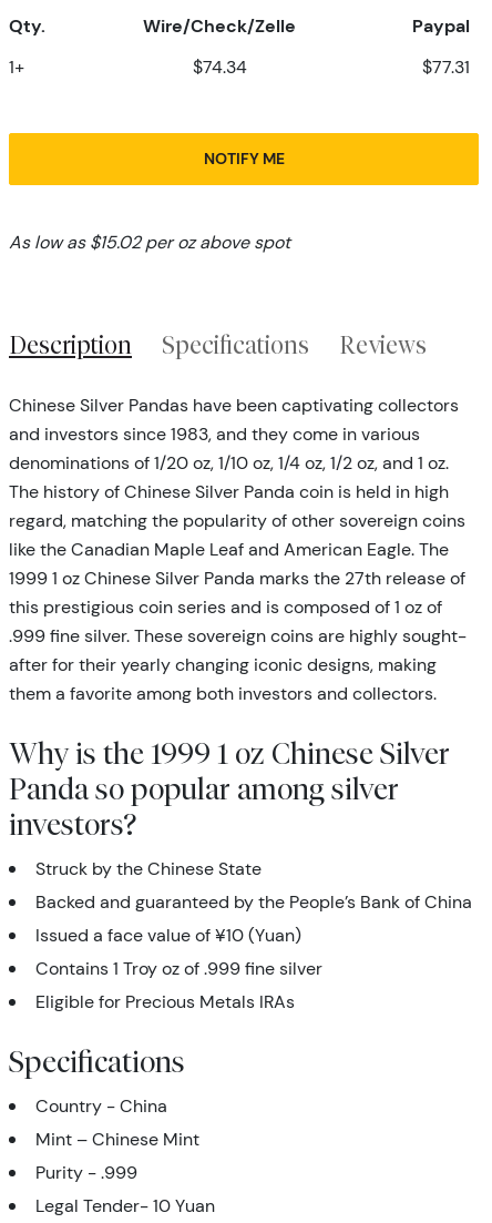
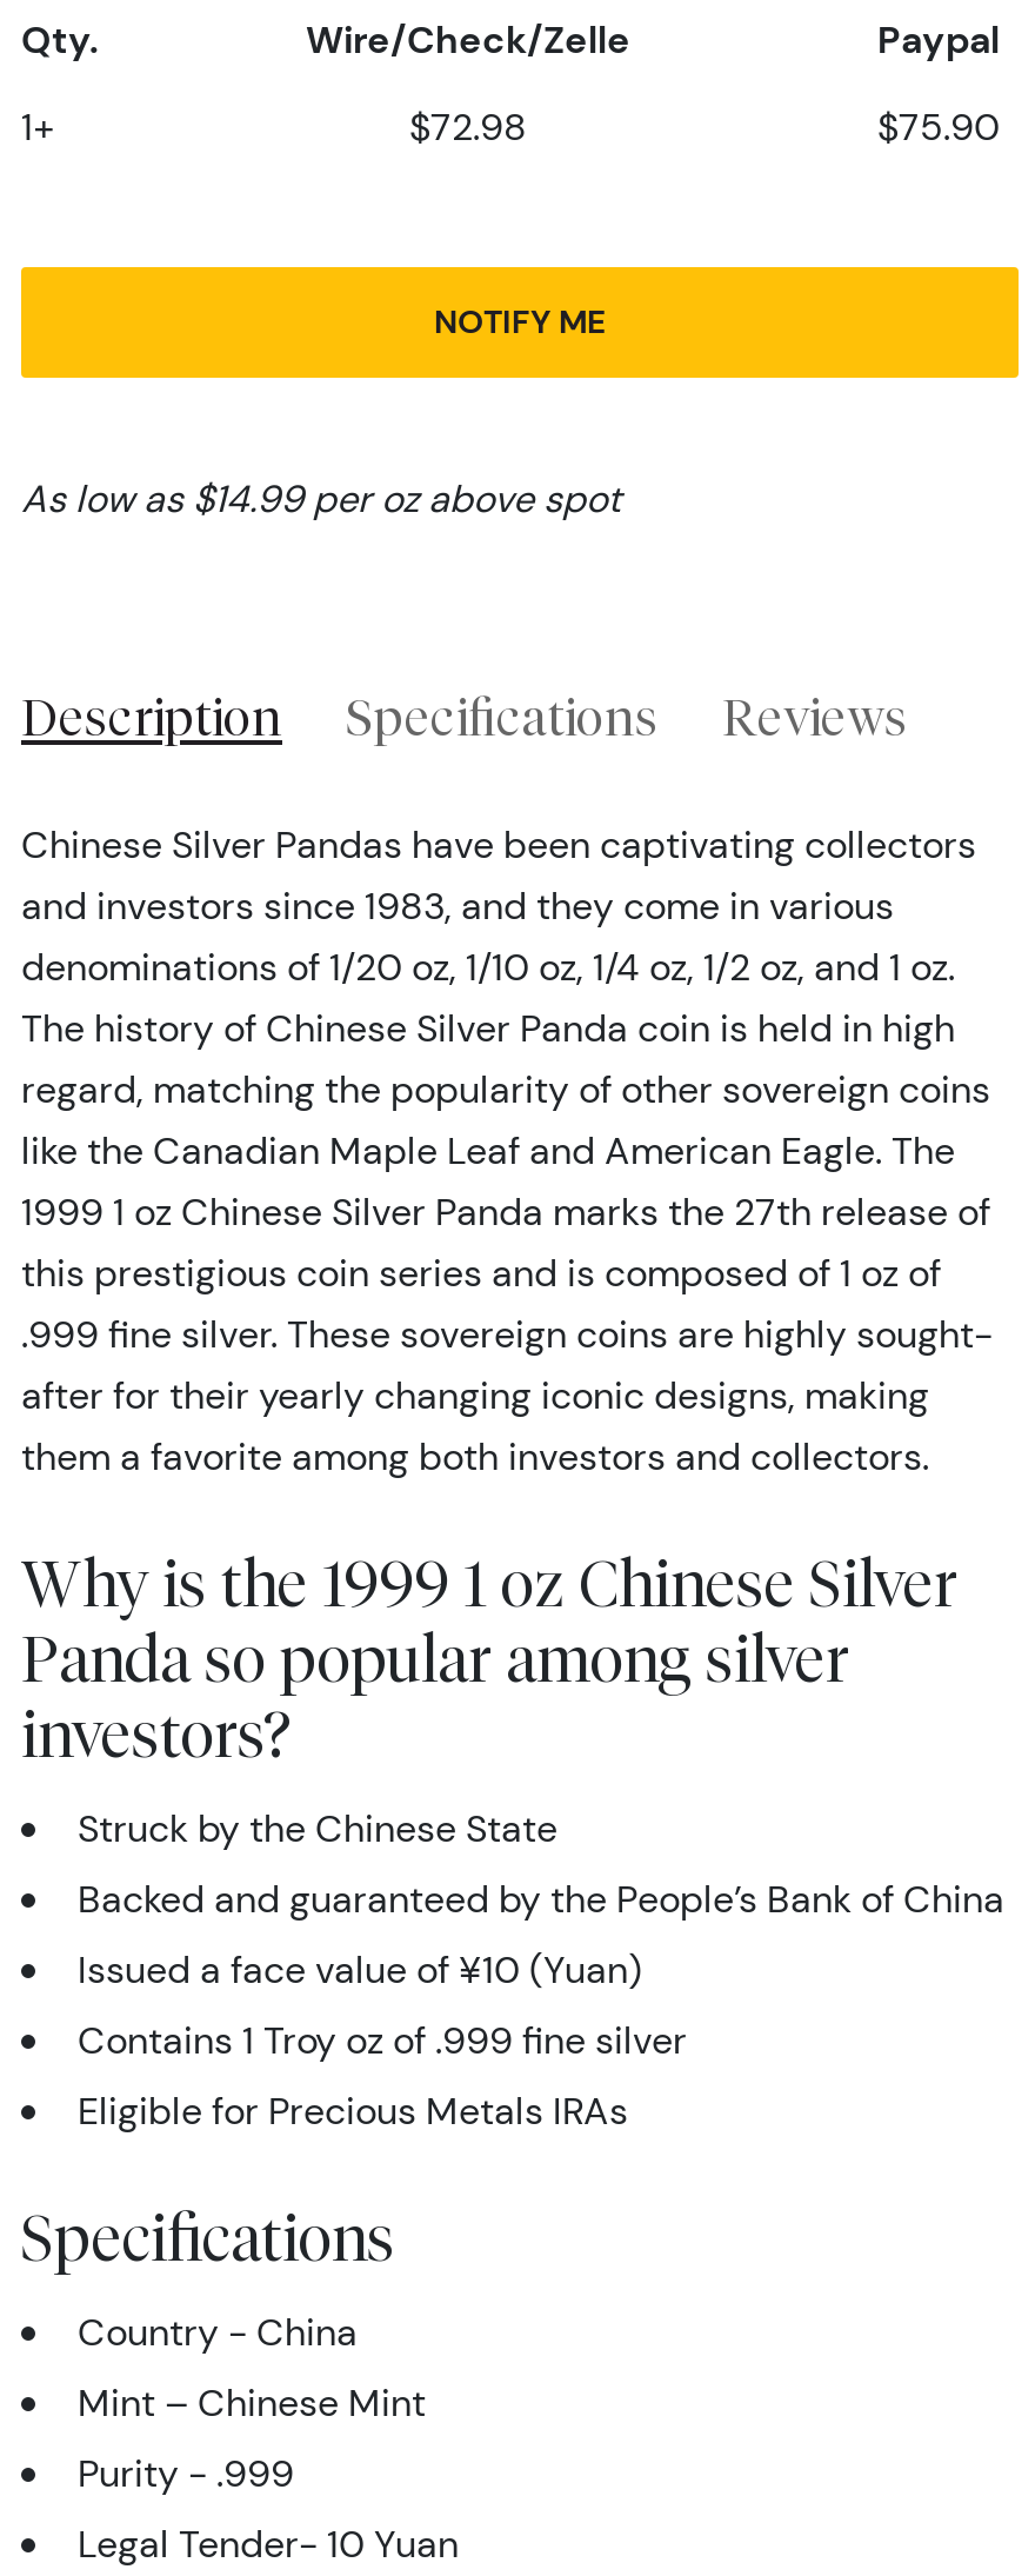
- $74.34
+ $72.98

- $77.31
+ $75.90

- As low as $15.02 per oz above spot
+ As low as $14.99 per oz above spot
